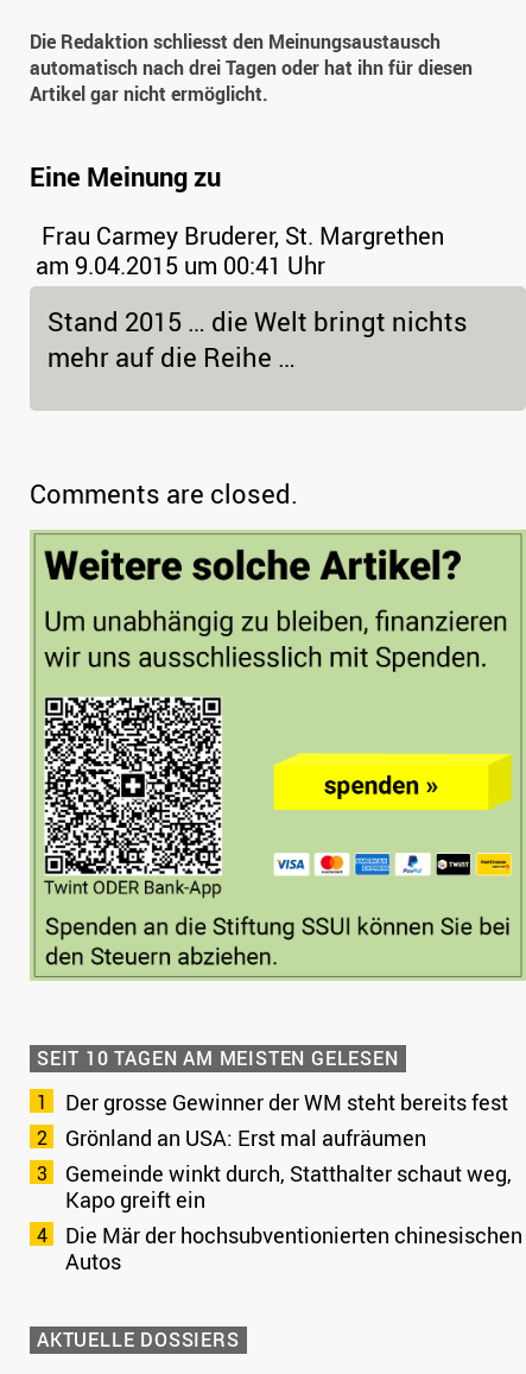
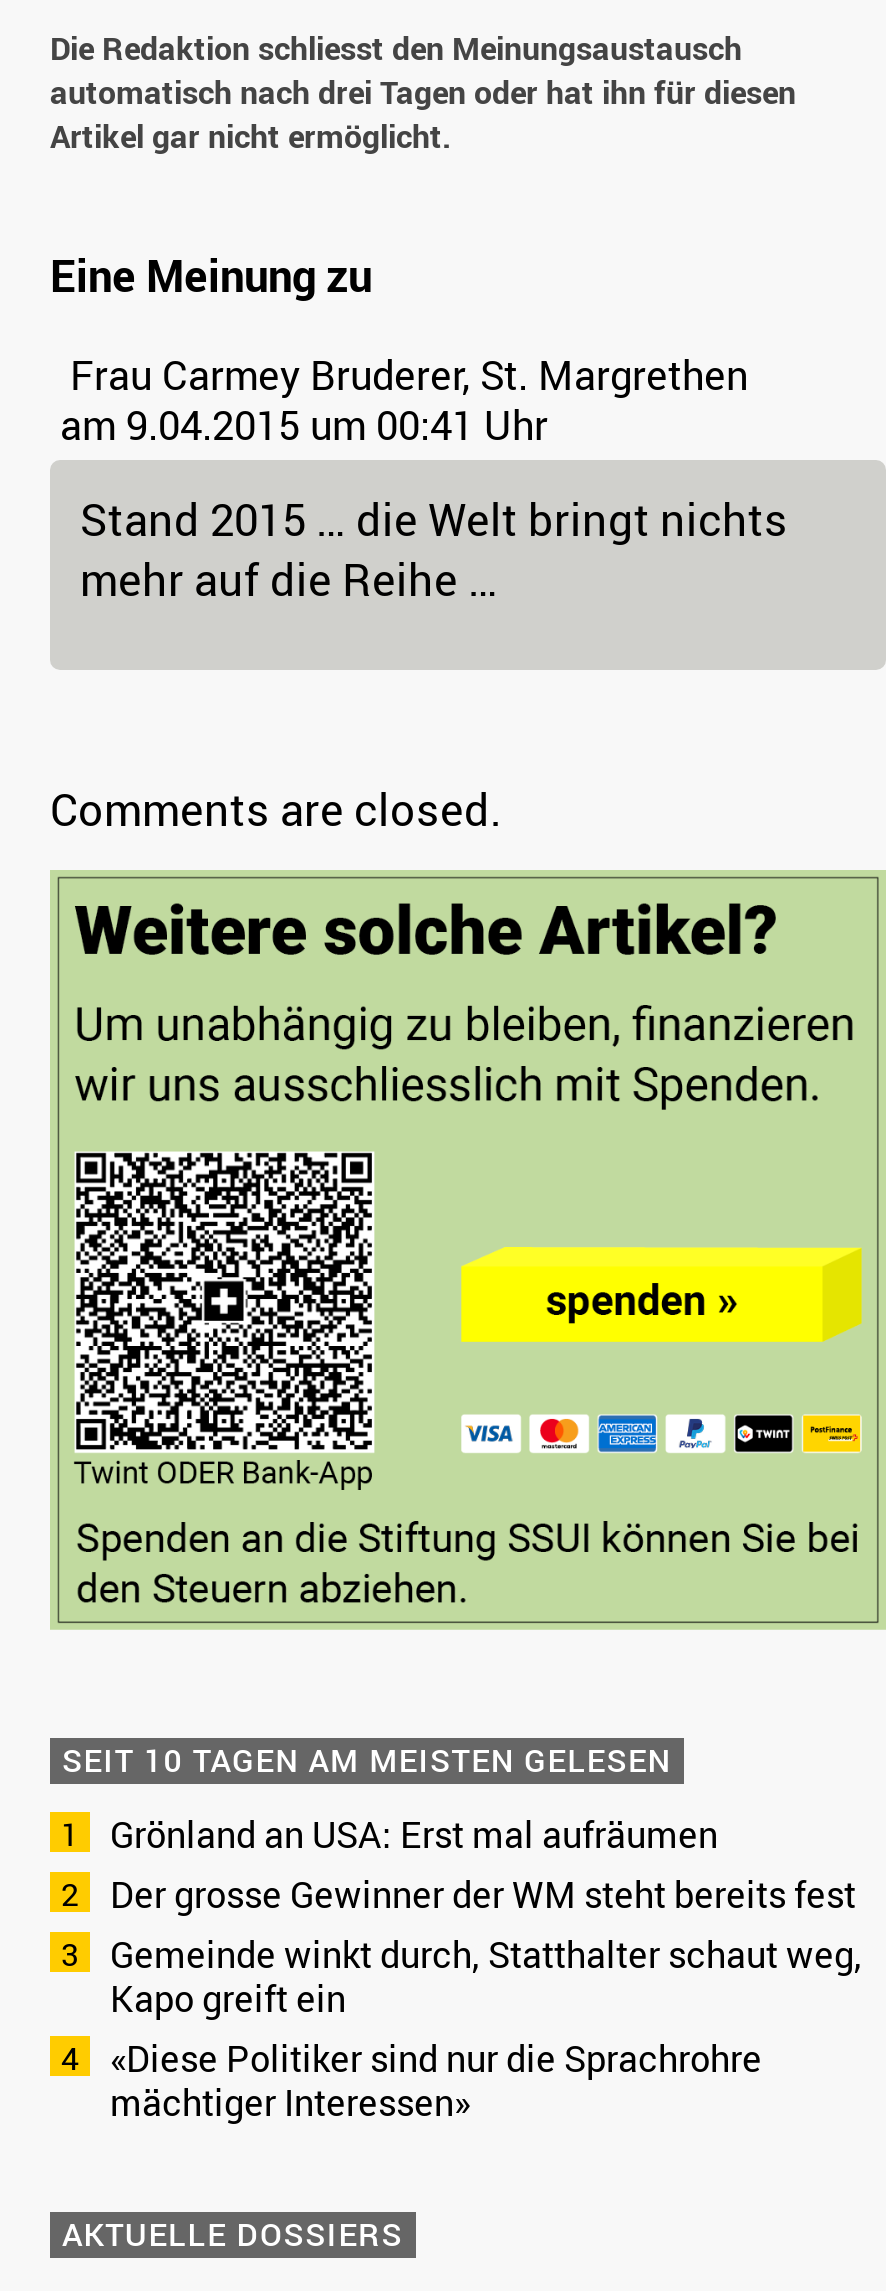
moved down: Der grosse Gewinner der WM steht bereits fest

moved up: Grönland an USA: Erst mal aufräumen

- Die Mär der hochsubventionierten chinesischen
- Autos
+ «Diese Politiker sind nur die Sprachrohre
+ mächtiger Interessen»
